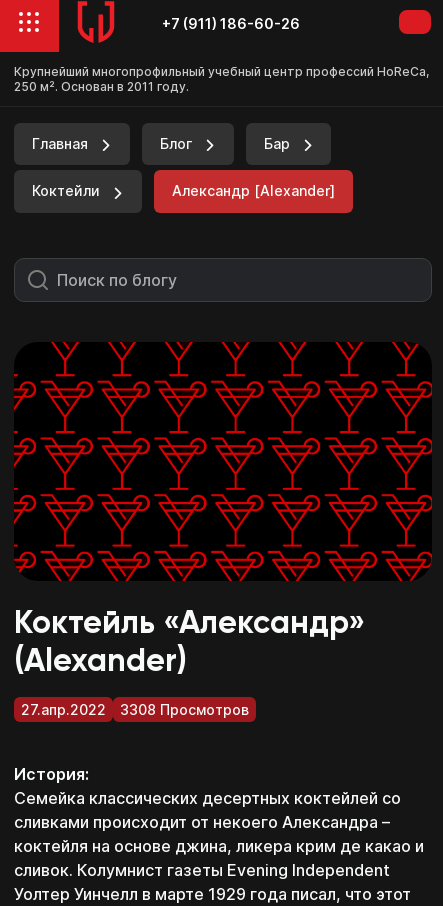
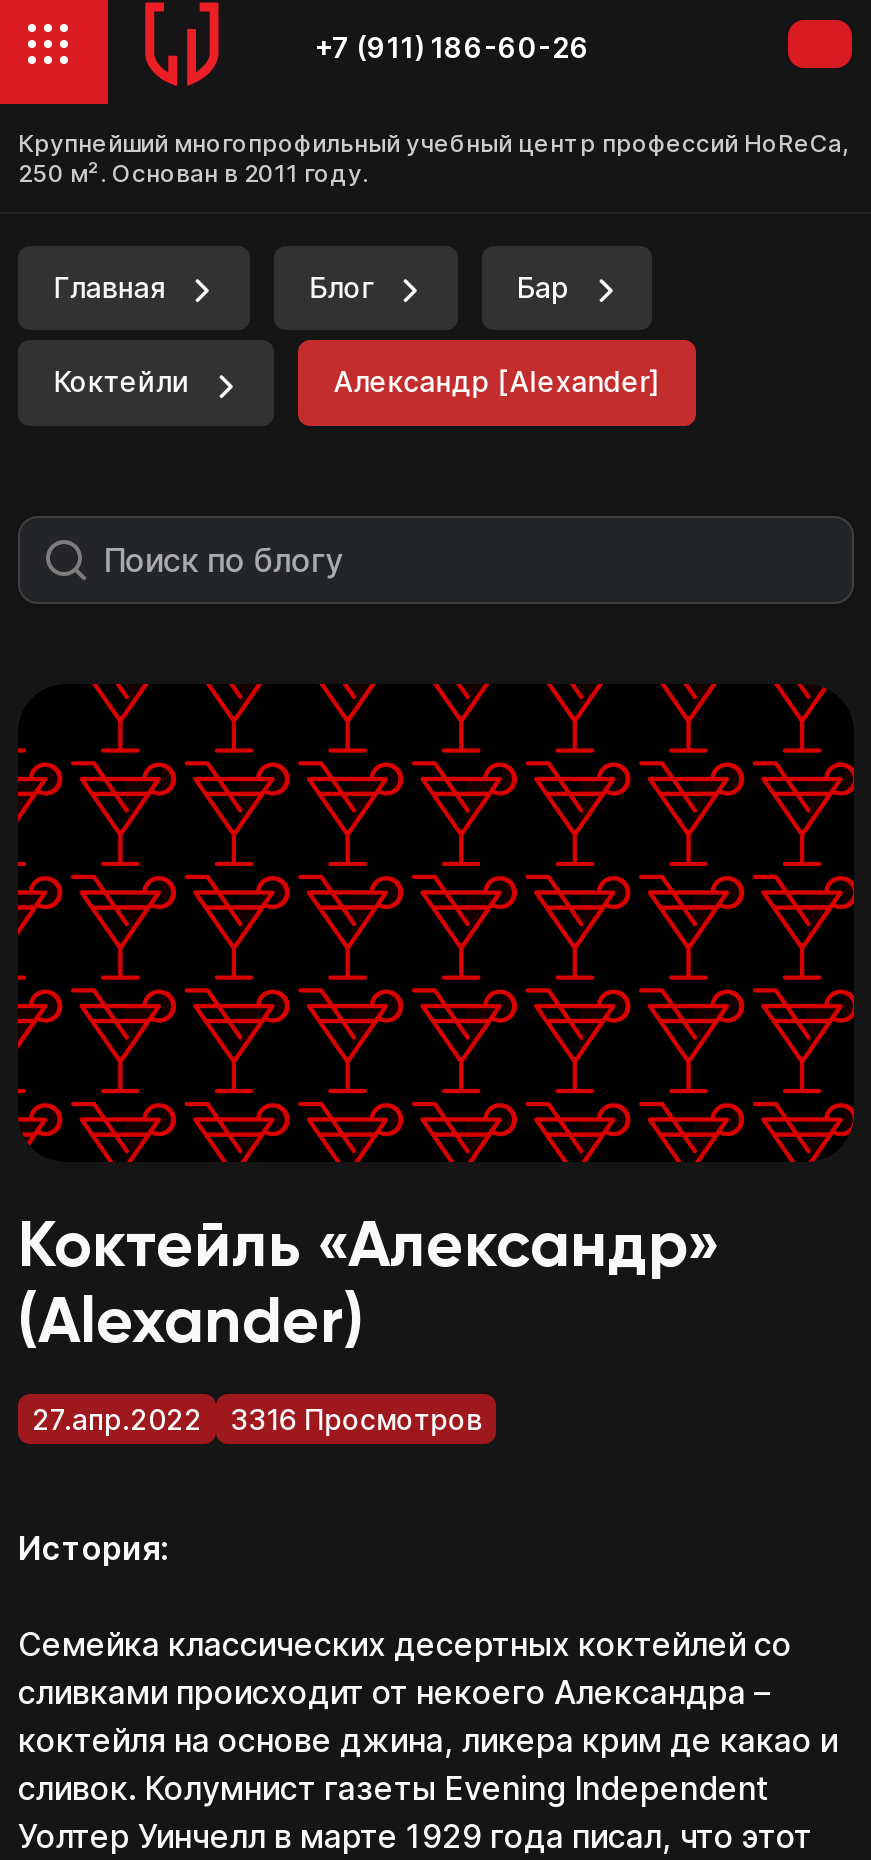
- 27.апр.2022 3308 Просмотров
+ 27.апр.2022 3316 Просмотров
